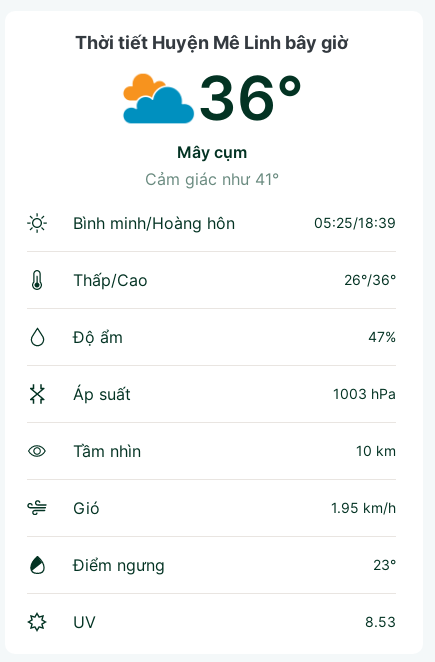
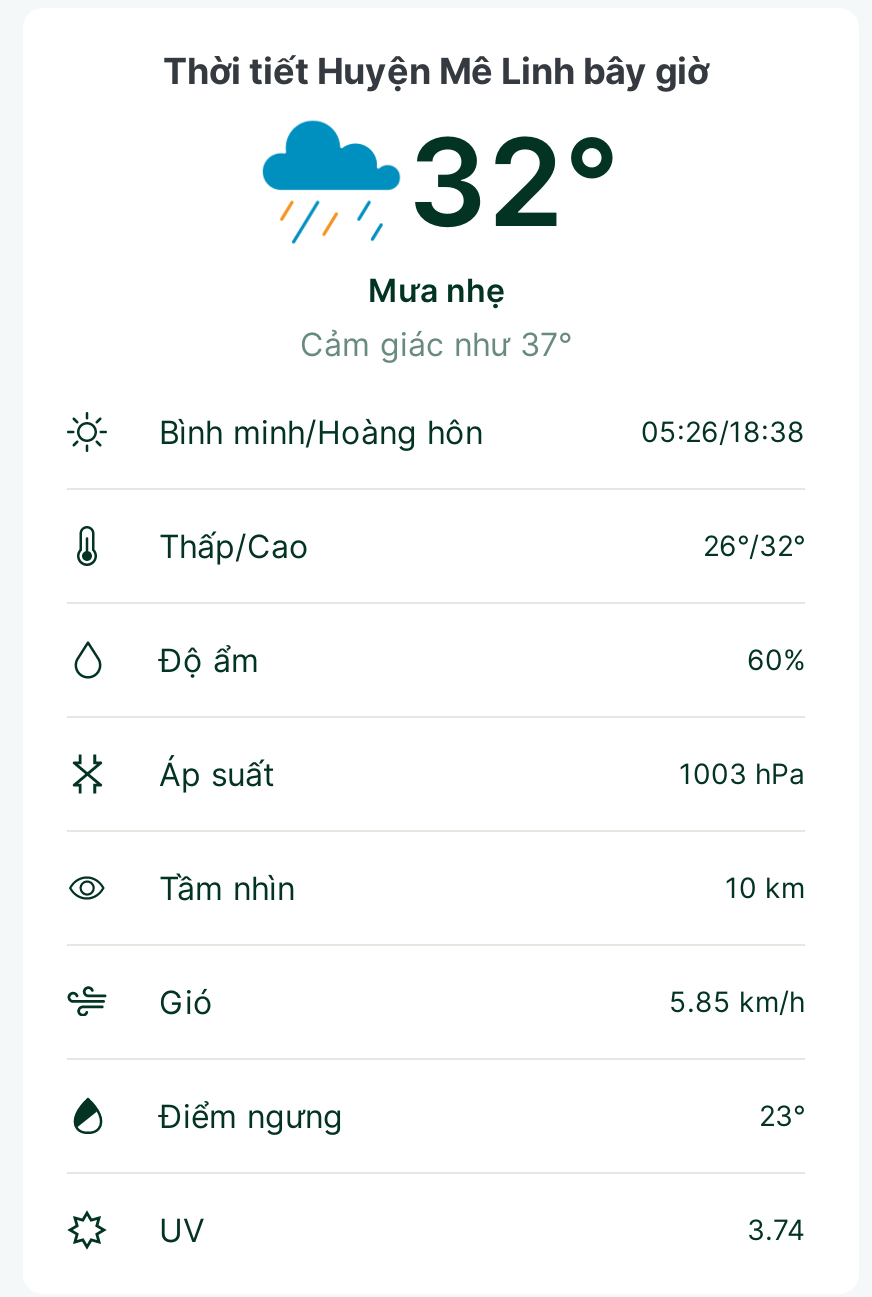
- [image]
- 36°
- mây cụm
- Cảm giác như 41°
+ [image]
+ 32°
+ mưa nhẹ
+ Cảm giác như 37°

- 05:25/18:39
+ 05:26/18:38

- 26°/36°
+ 26°/32°

- 47%
+ 60%

- 1.95 km/h
+ 5.85 km/h

- 8.53
+ 3.74
